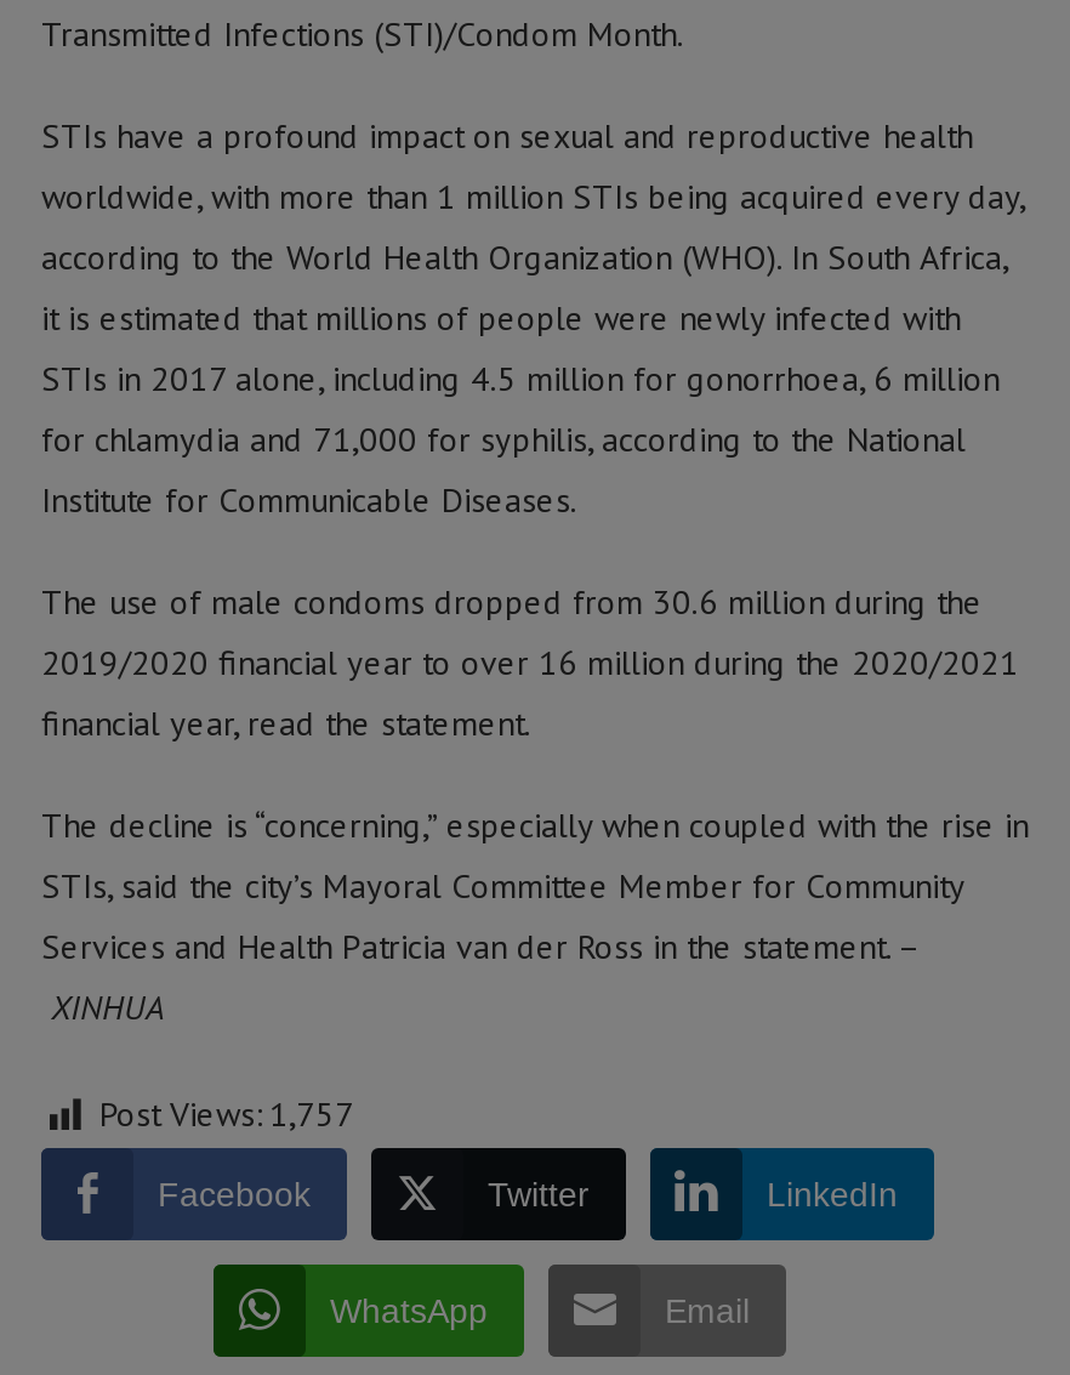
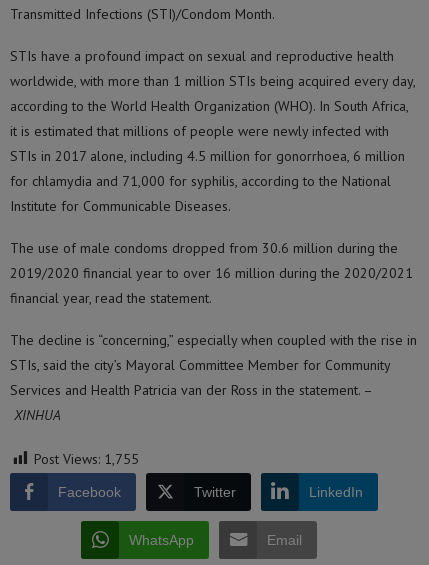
- Post Views: 1,757
+ Post Views: 1,755
